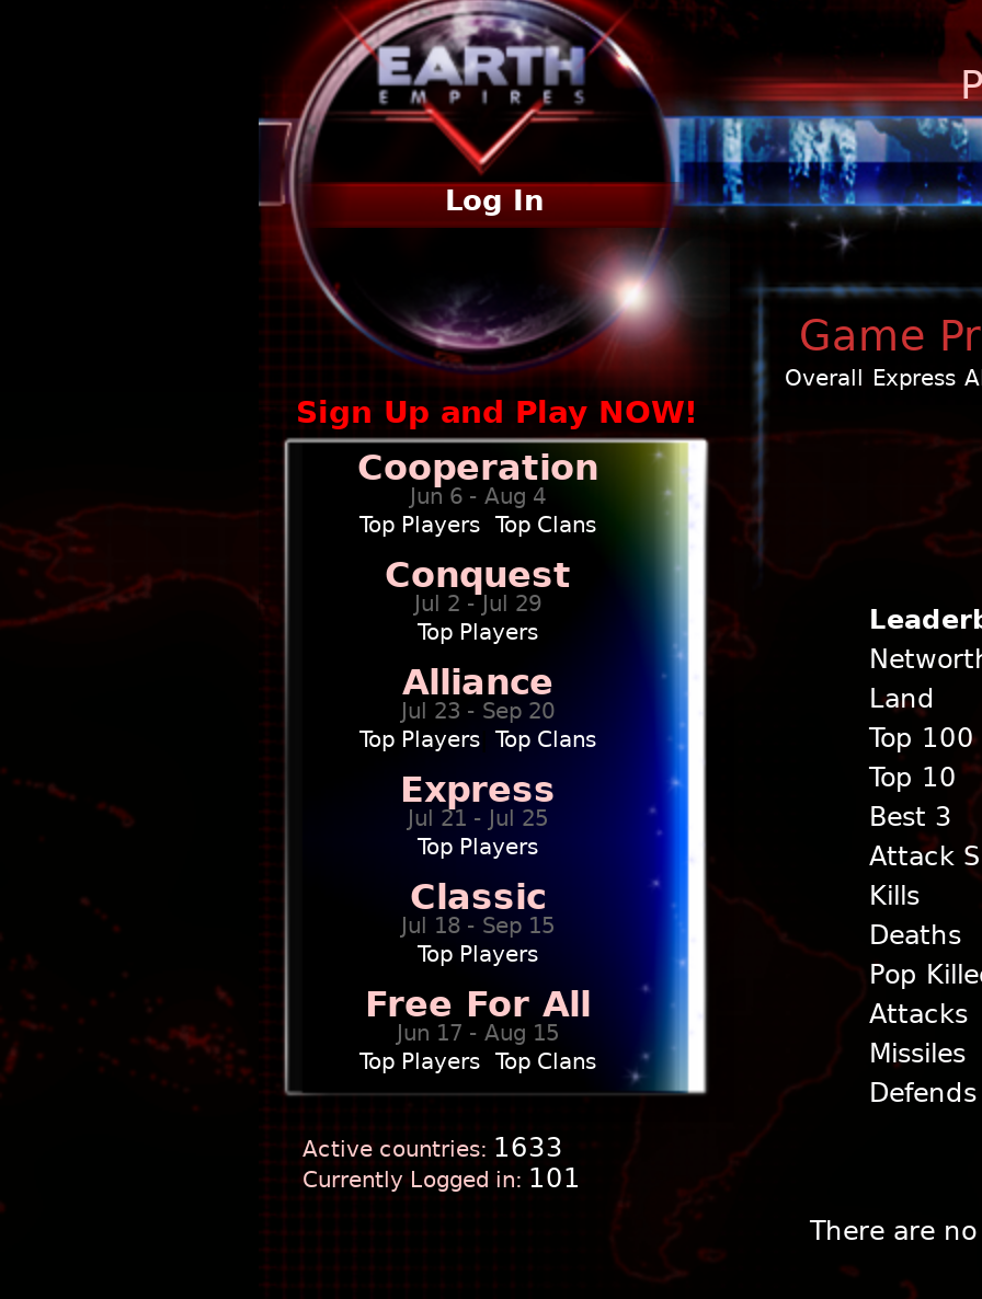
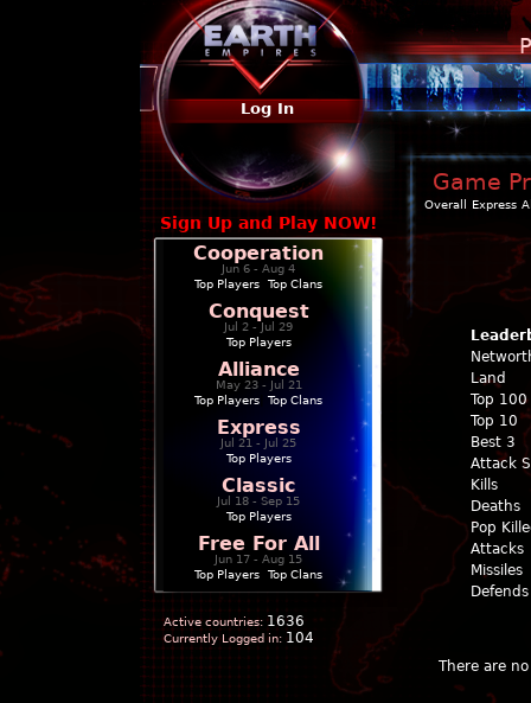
- Jul 23 - Sep 20
+ May 23 - Jul 21

- Active countries: 1633
+ Active countries: 1636

- Currently Logged in: 101
+ Currently Logged in: 104
